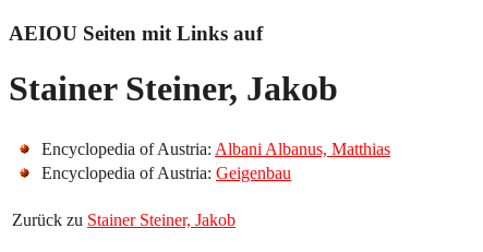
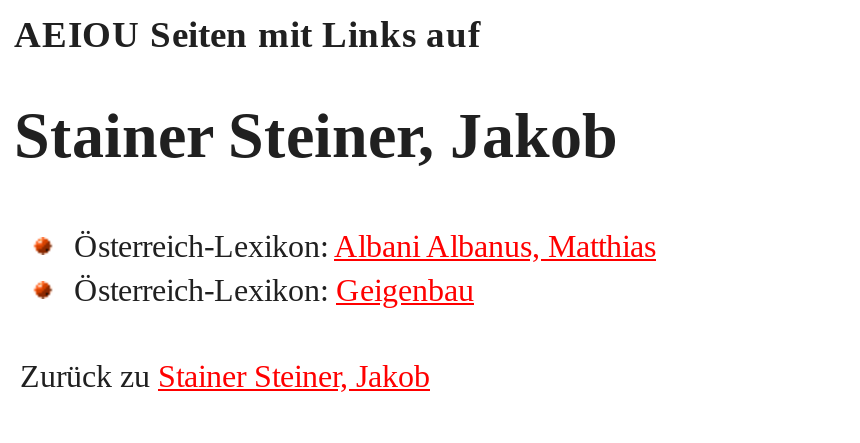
- Encyclopedia of Austria: Albani Albanus, Matthias
- Encyclopedia of Austria: Geigenbau
+ Österreich-Lexikon: Albani Albanus, Matthias
+ Österreich-Lexikon: Geigenbau
